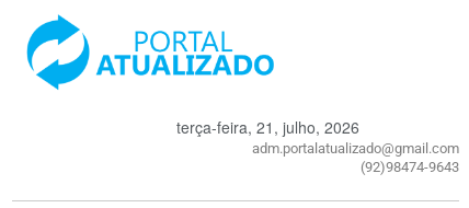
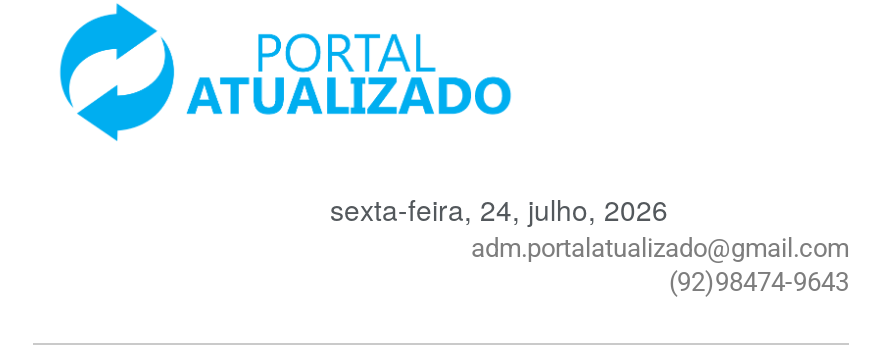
- terça-feira, 21, julho, 2026
+ sexta-feira, 24, julho, 2026
